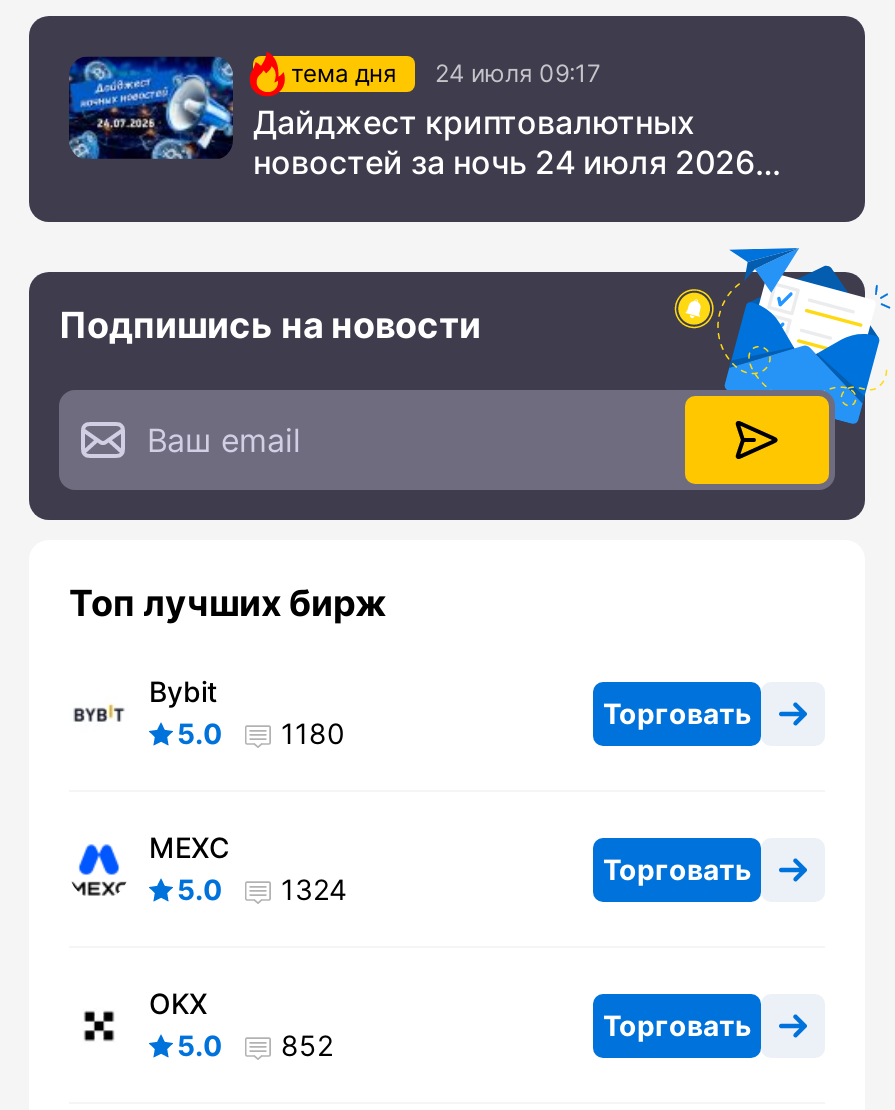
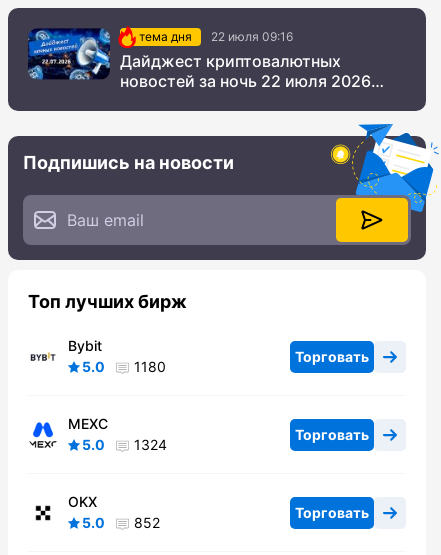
- тема дня 24 июля 09:17
+ тема дня 22 июля 09:16

- новостей за ночь 24 июля 2026
+ новостей за ночь 22 июля 2026
